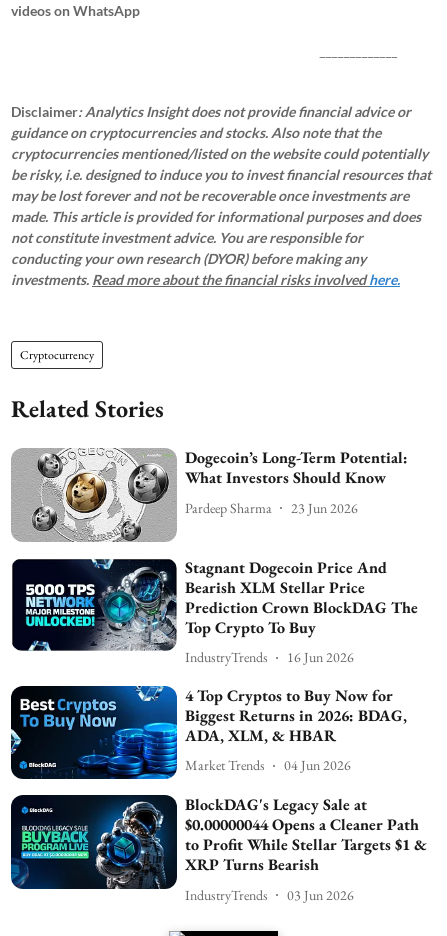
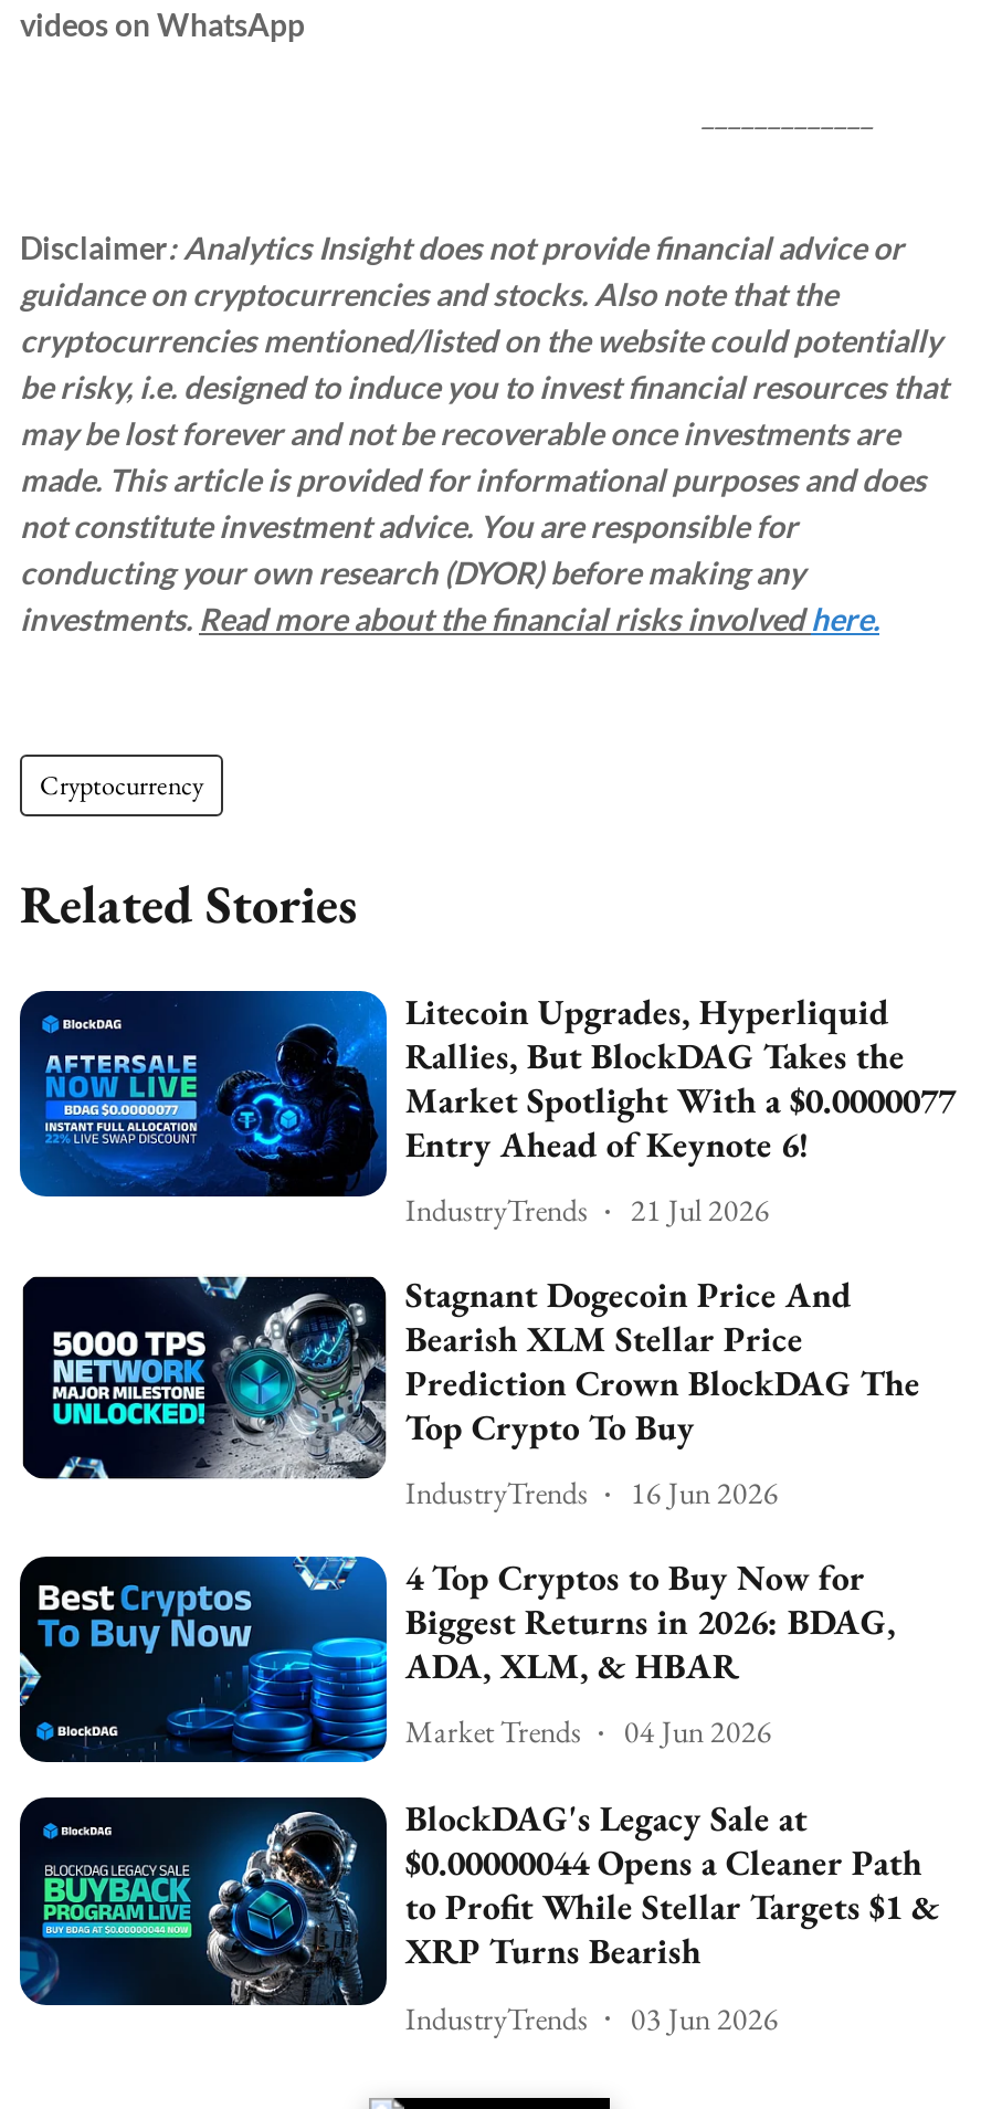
- [image]
- Dogecoin’s Long-Term Potential:
- What Investors Should Know
+ [image]
+ Litecoin Upgrades, Hyperliquid
+ Rallies, But BlockDAG Takes the
+ Market Spotlight With a $0.0000077
+ Entry Ahead of Keynote 6!

- Pardeep Sharma
- 23 Jun 2026
+ IndustryTrends
+ 21 Jul 2026
